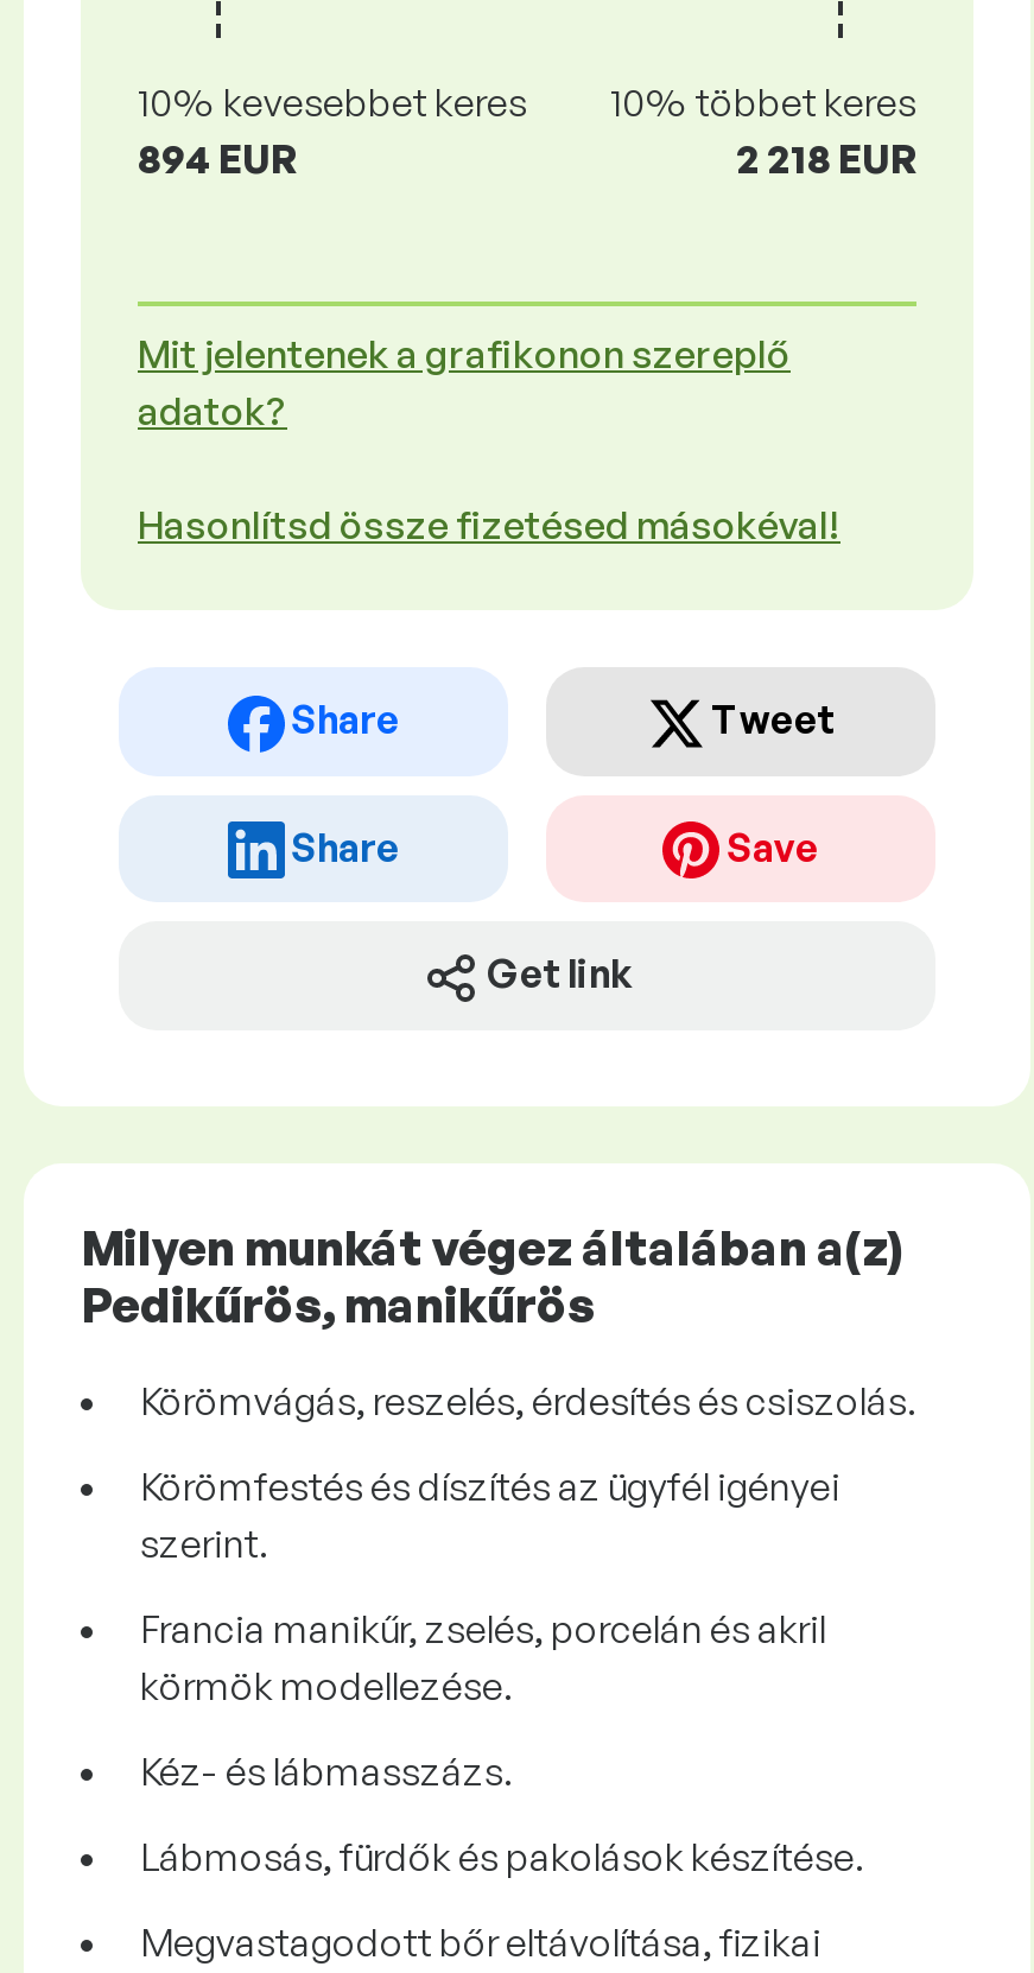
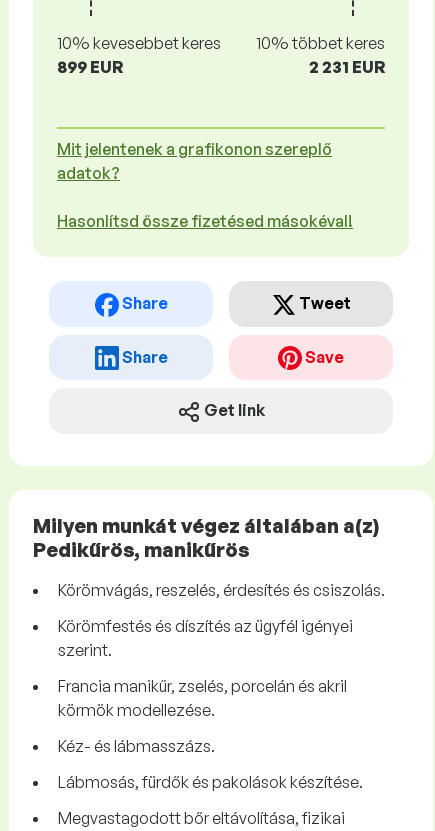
- 894 EUR
+ 899 EUR

- 2 218 EUR
+ 2 231 EUR
